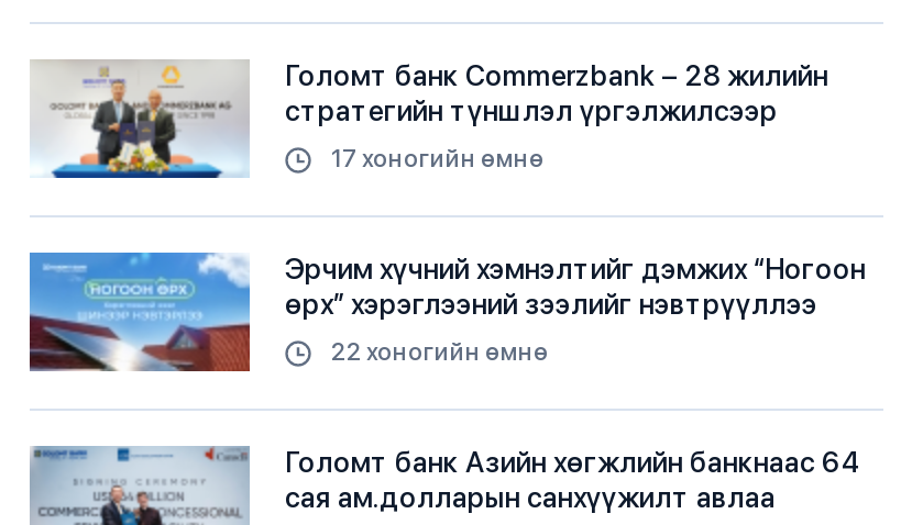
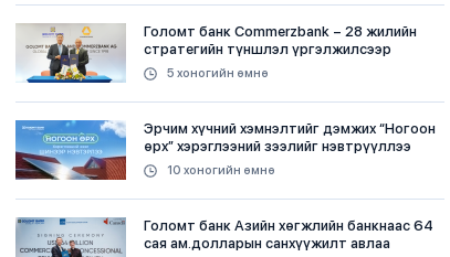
- 17 хоногийн өмнө
+ 5 хоногийн өмнө

- 22 хоногийн өмнө
+ 10 хоногийн өмнө
